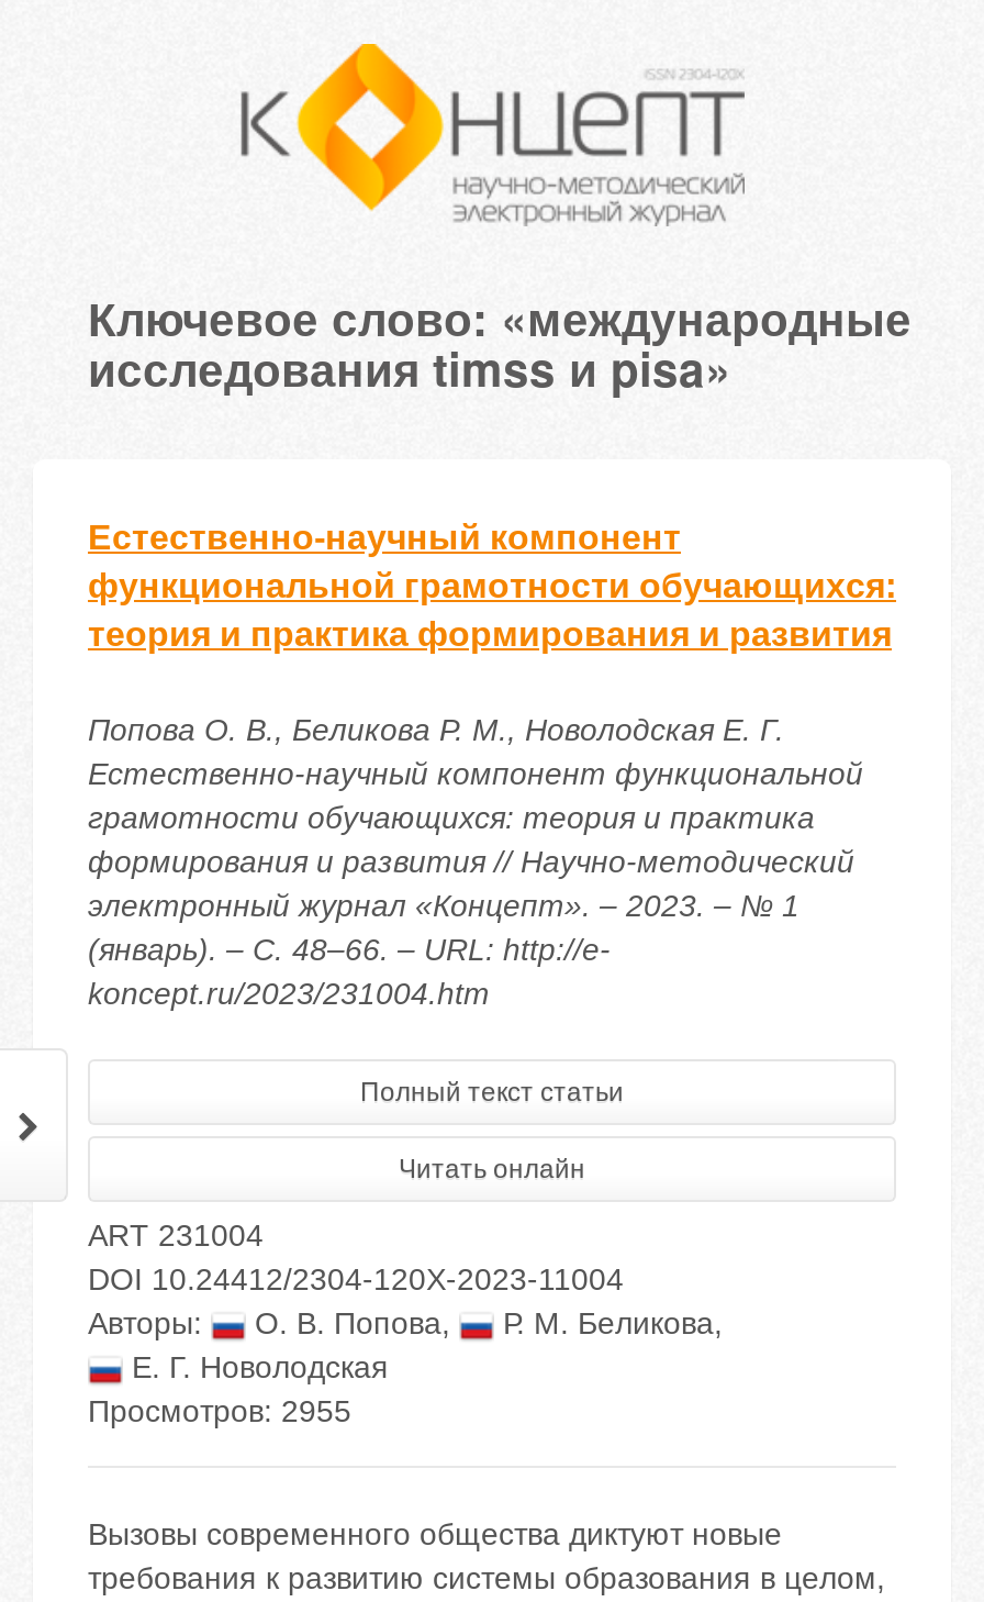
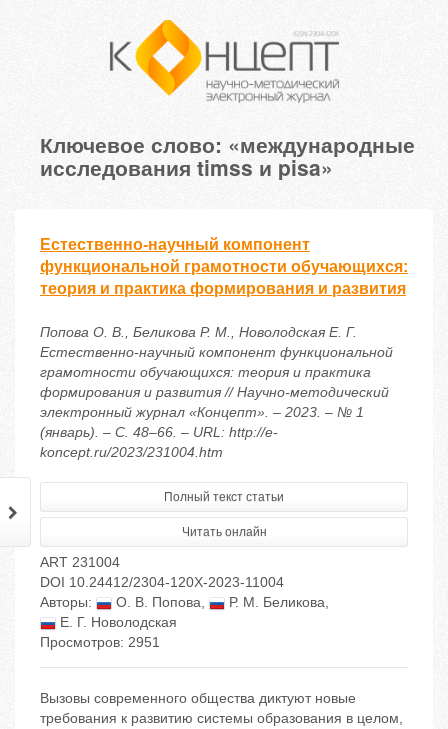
- Просмотров: 2955
+ Просмотров: 2951
